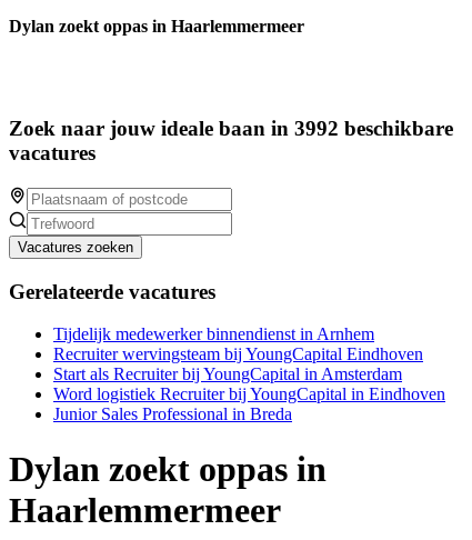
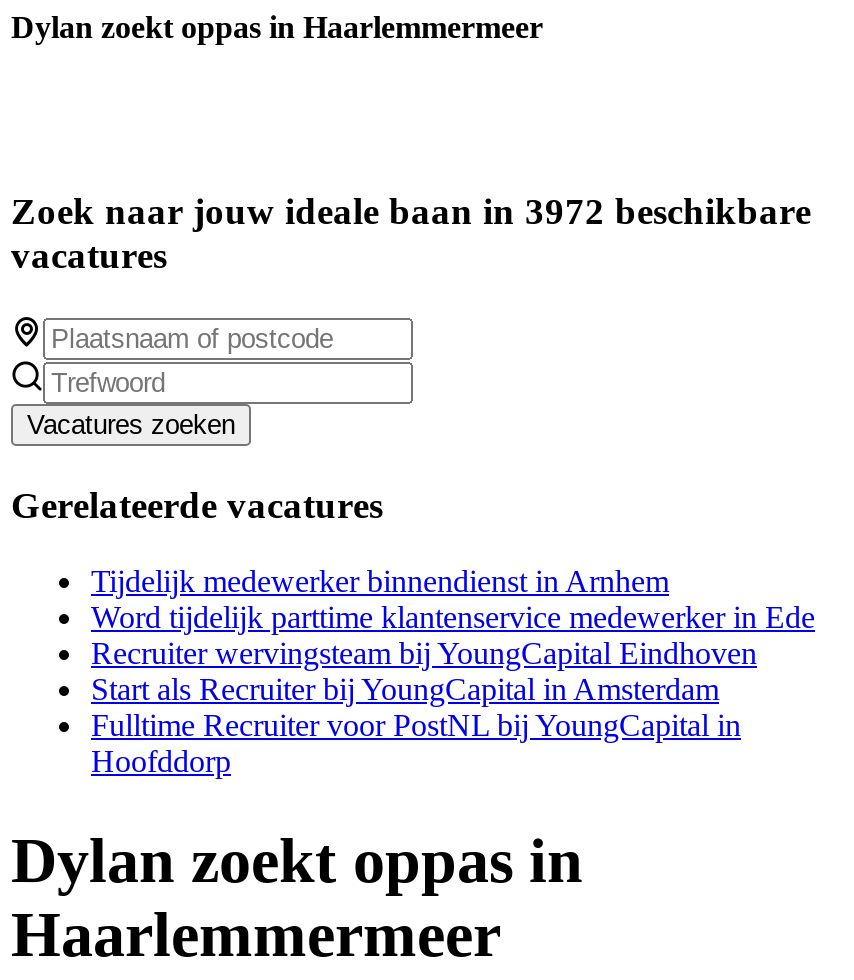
- Zoek naar jouw ideale baan in 3992 beschikbare
+ Zoek naar jouw ideale baan in 3972 beschikbare

+ Word tijdelijk parttime klantenservice medewerker in Ede

- Word logistiek Recruiter bij YoungCapital in Eindhoven
- Junior Sales Professional in Breda
+ Fulltime Recruiter voor PostNL bij YoungCapital in
+ Hoofddorp
